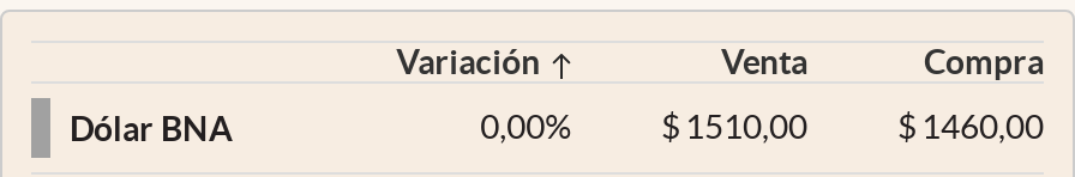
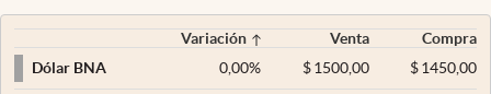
- $ 1510,00
+ $ 1500,00

- $ 1460,00
+ $ 1450,00
